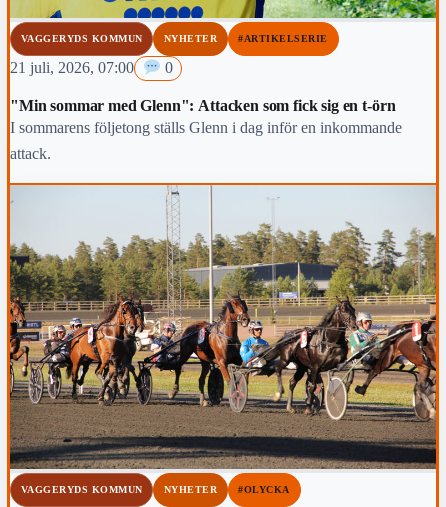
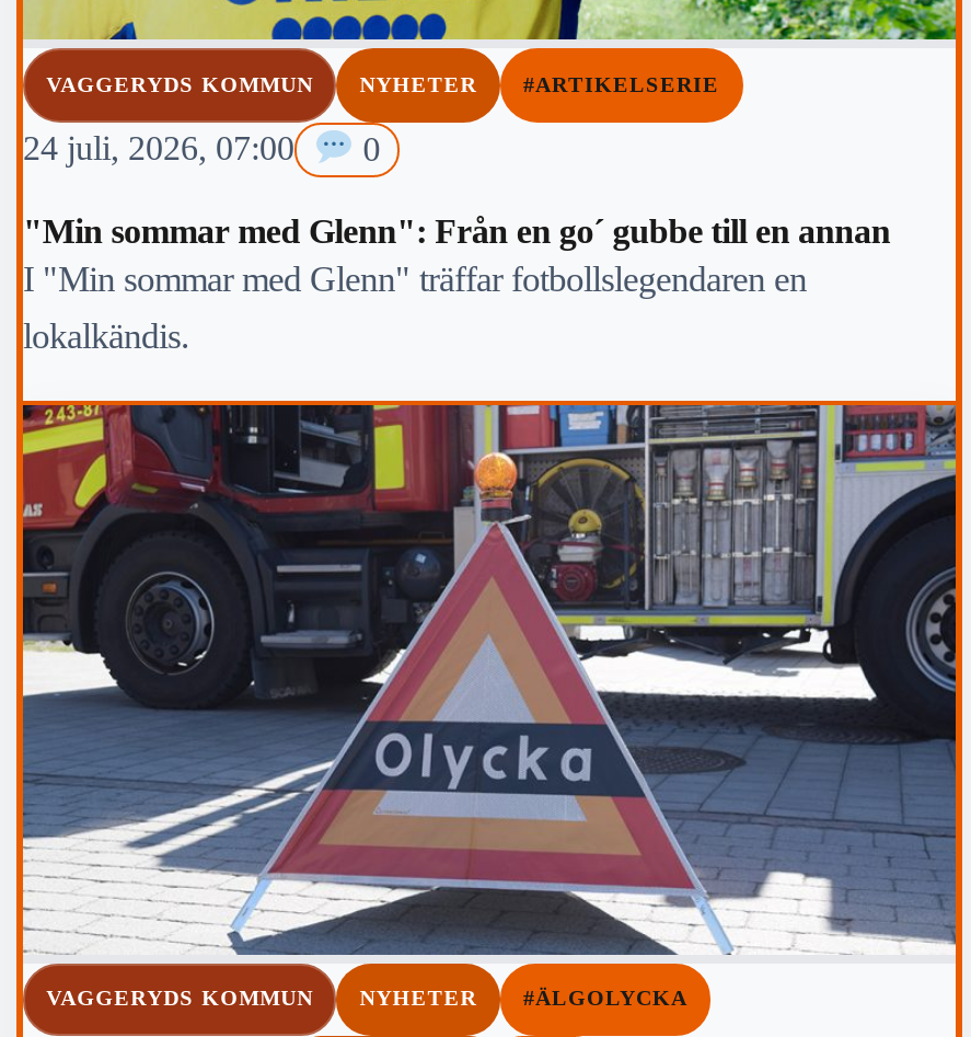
- 21 juli, 2026, 07:00 0
+ 24 juli, 2026, 07:00 0

- "Min sommar med Glenn": Attacken som fick sig en t-örn
- I sommarens följetong ställs Glenn i dag inför en inkommande
- attack.
+ "Min sommar med Glenn": Från en go´ gubbe till en annan
+ I "Min sommar med Glenn" träffar fotbollslegendaren en
+ lokalkändis.

- [image]
- #OLYCKA
+ [image]
+ #ÄLGOLYCKA
